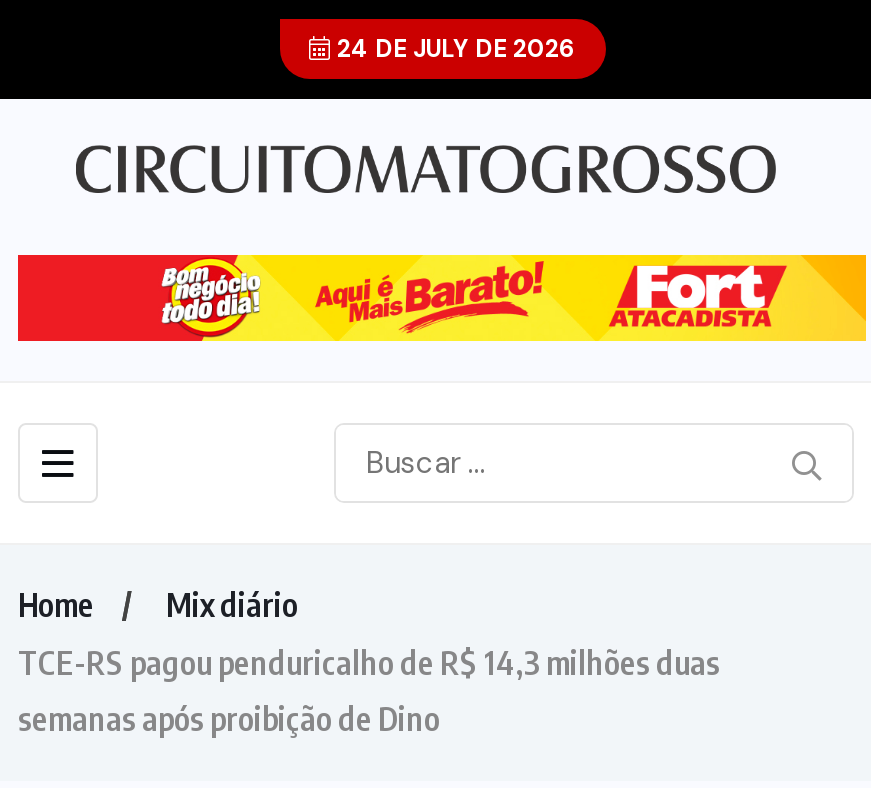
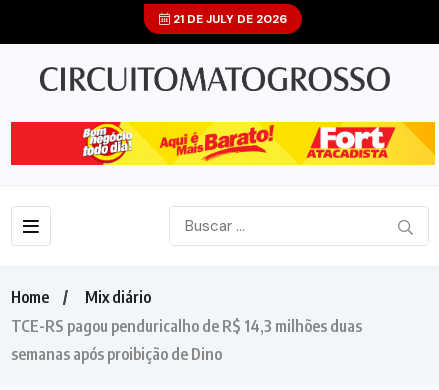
- 24 DE JULY DE 2026
+ 21 DE JULY DE 2026
